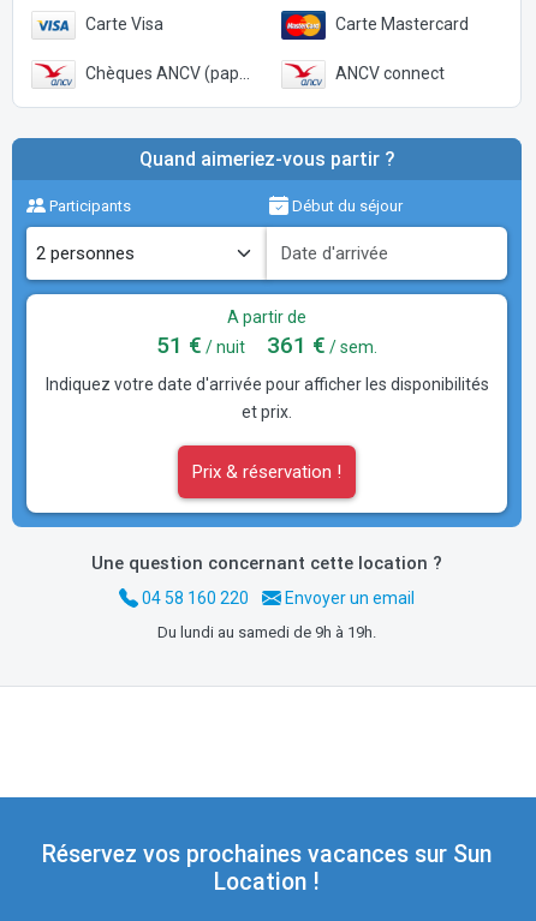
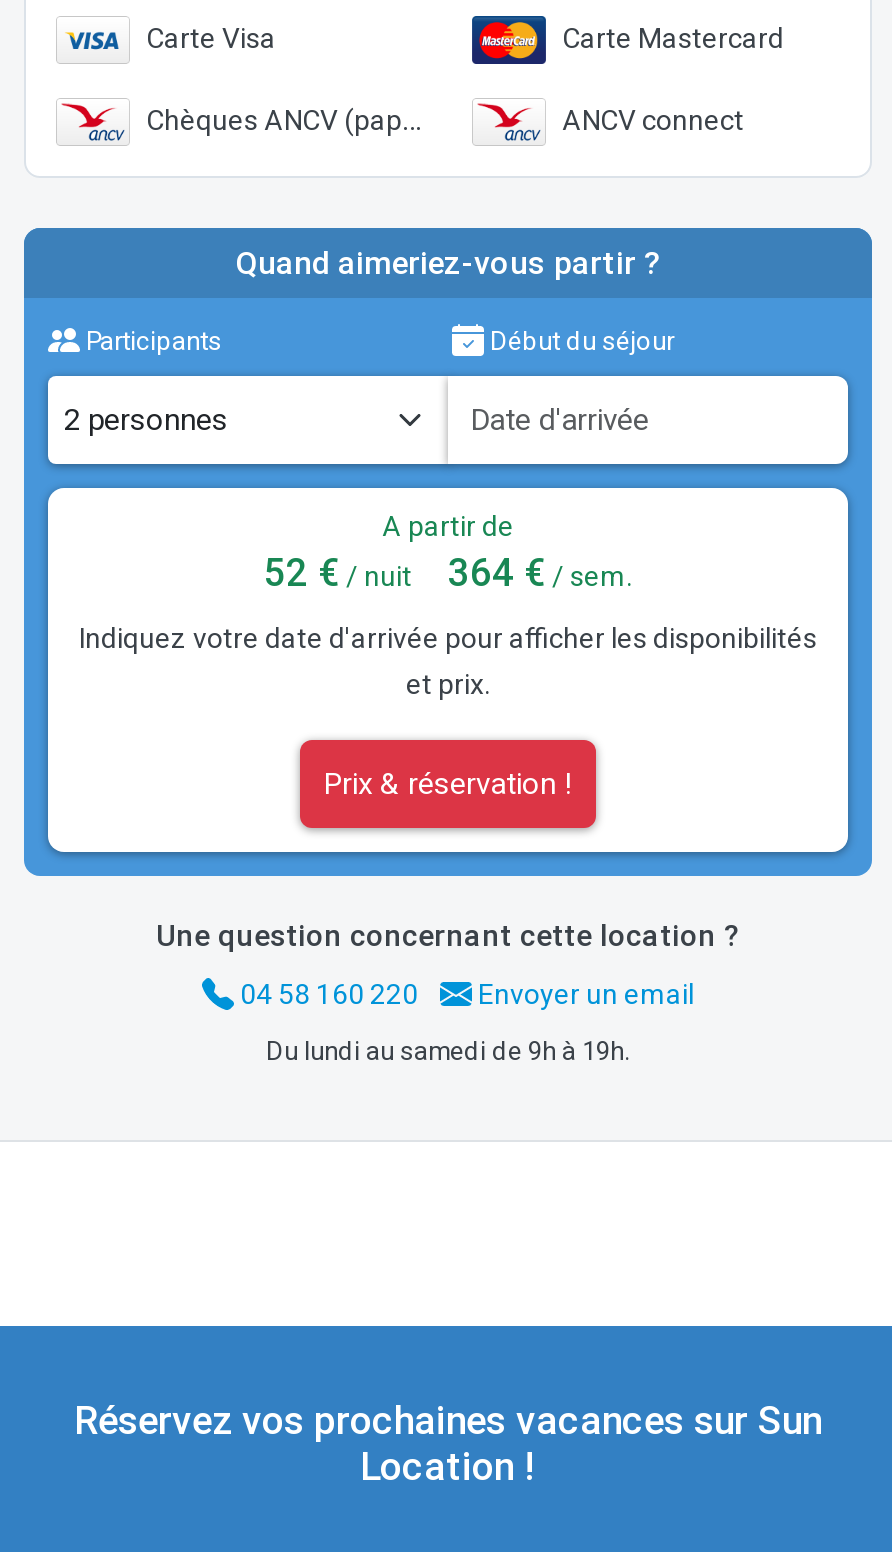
- 51 €/ nuit
+ 52 €/ nuit

- 361 €/ sem.
+ 364 €/ sem.
